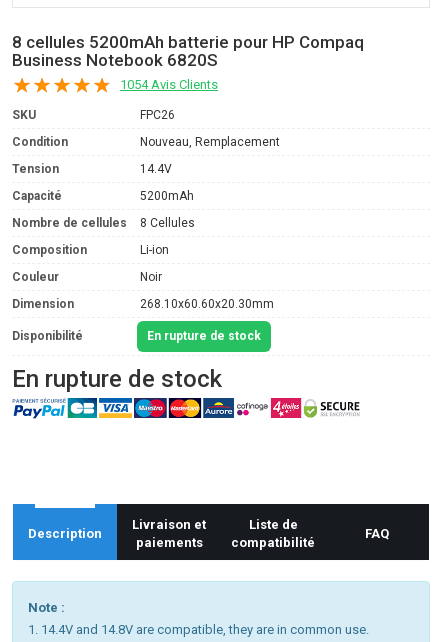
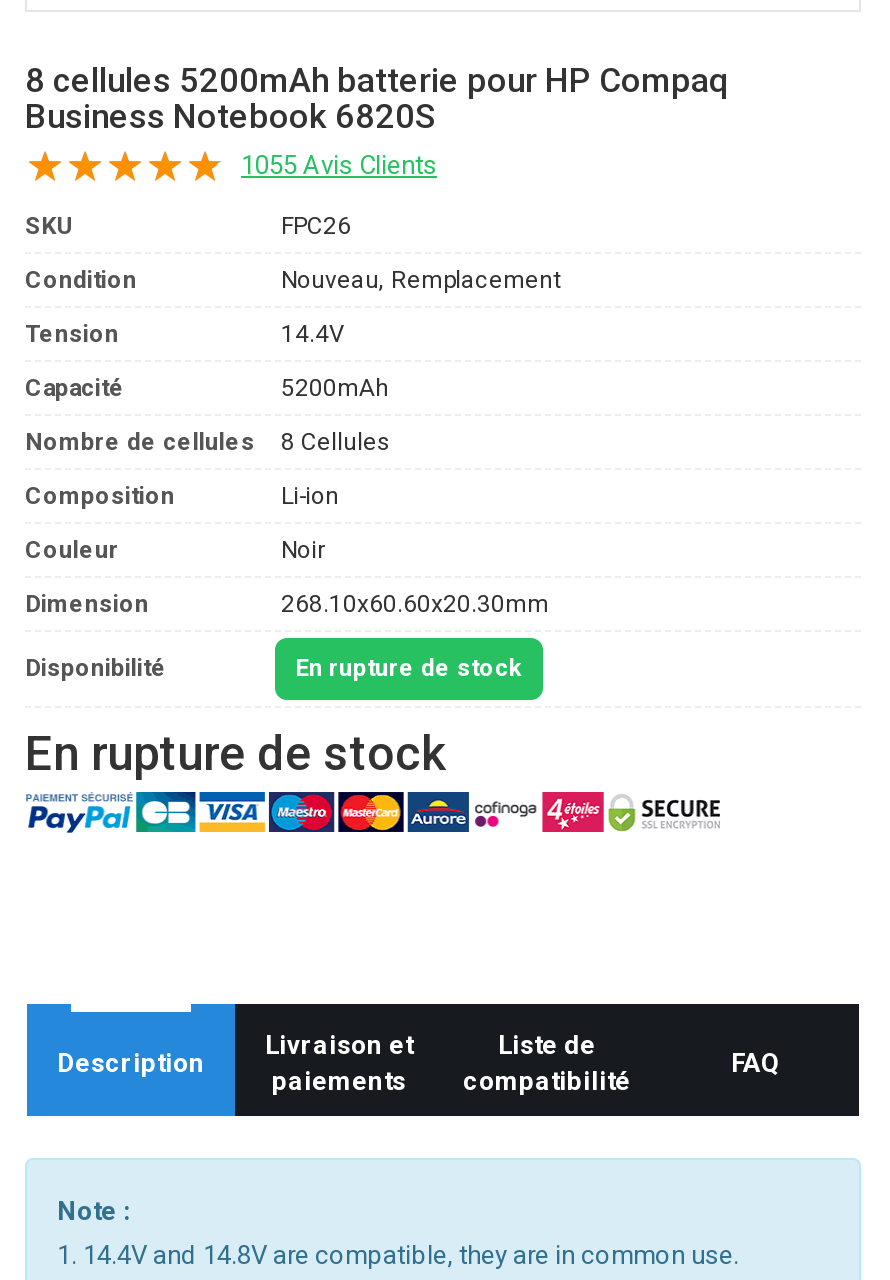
- 1054 Avis Clients
+ 1055 Avis Clients
